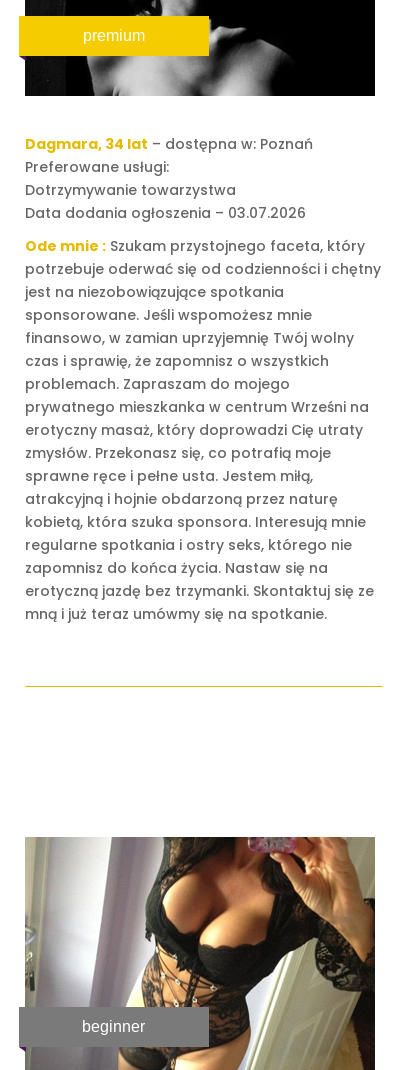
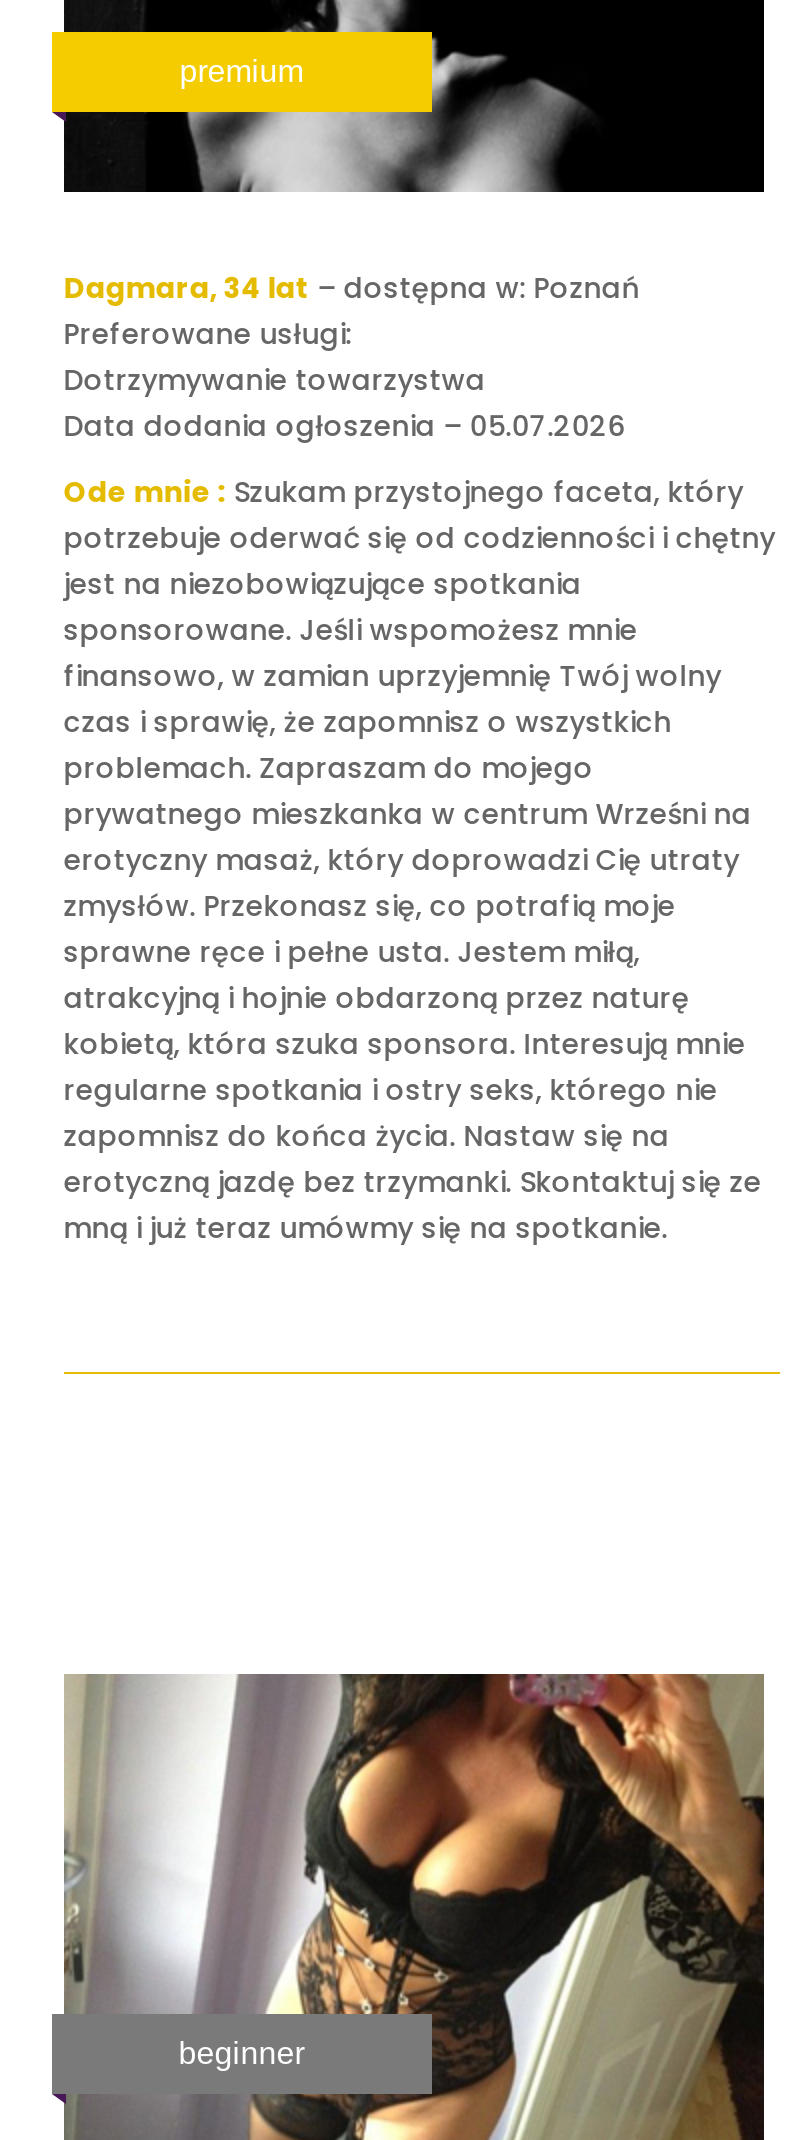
- Data dodania ogłoszenia – 03.07.2026
+ Data dodania ogłoszenia – 05.07.2026
